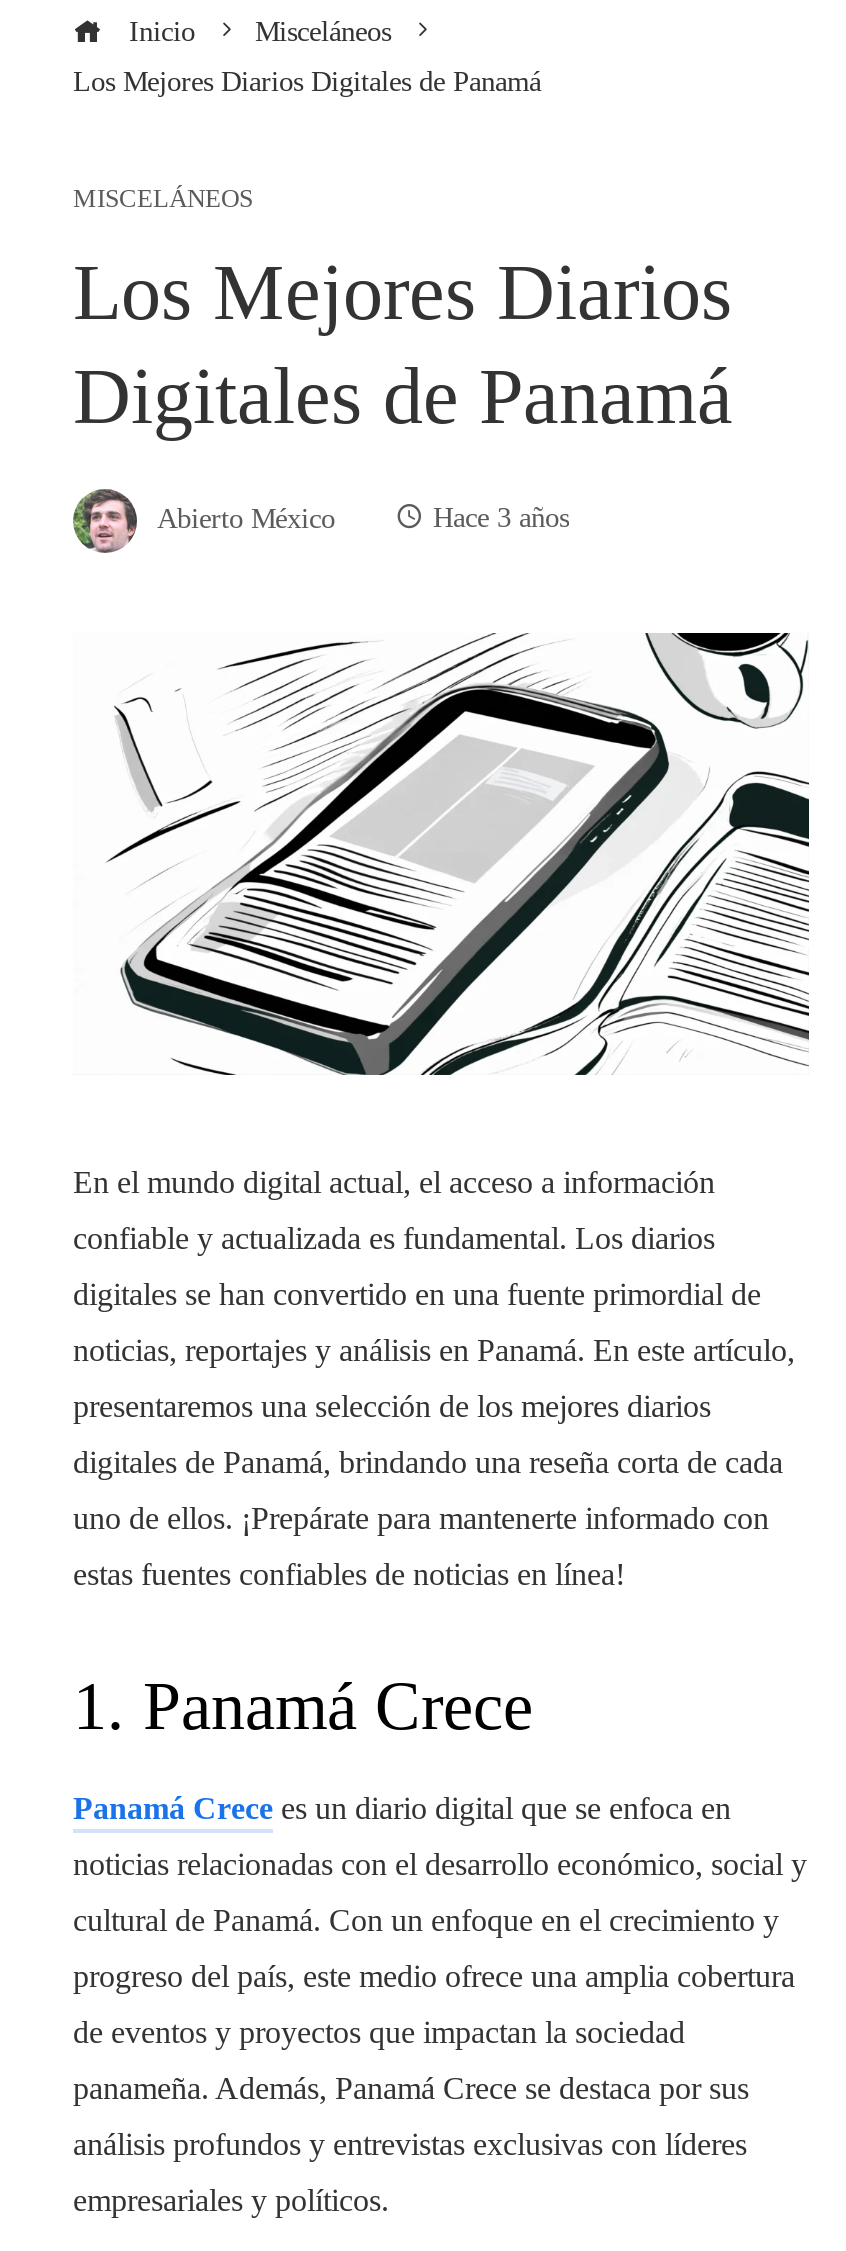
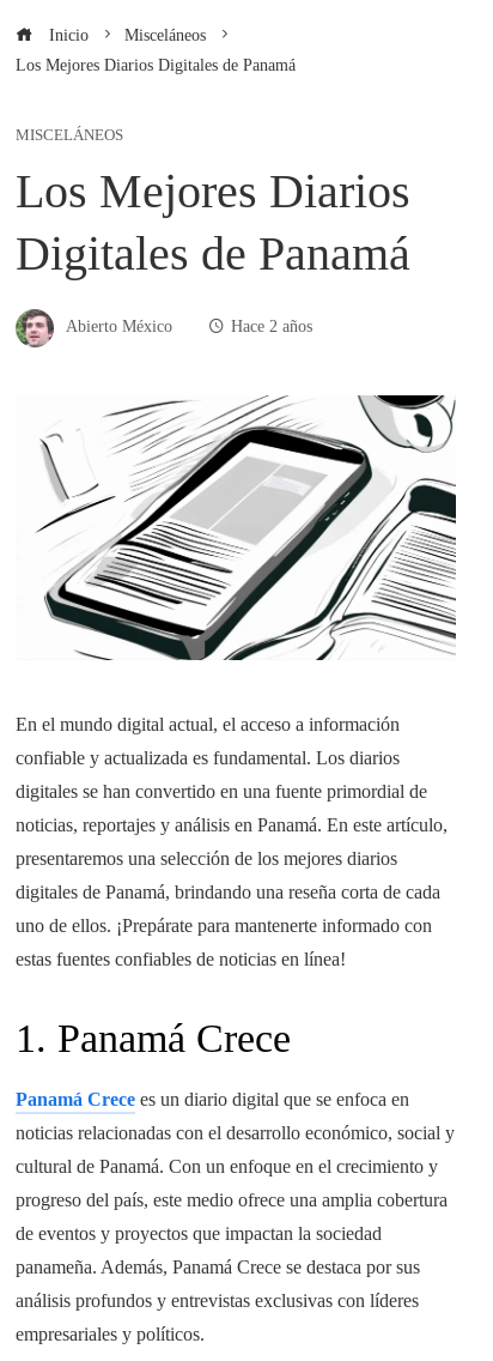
- Hace 3 años
+ Hace 2 años
